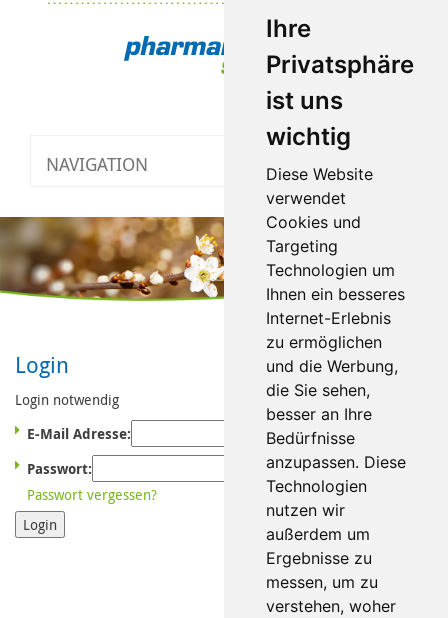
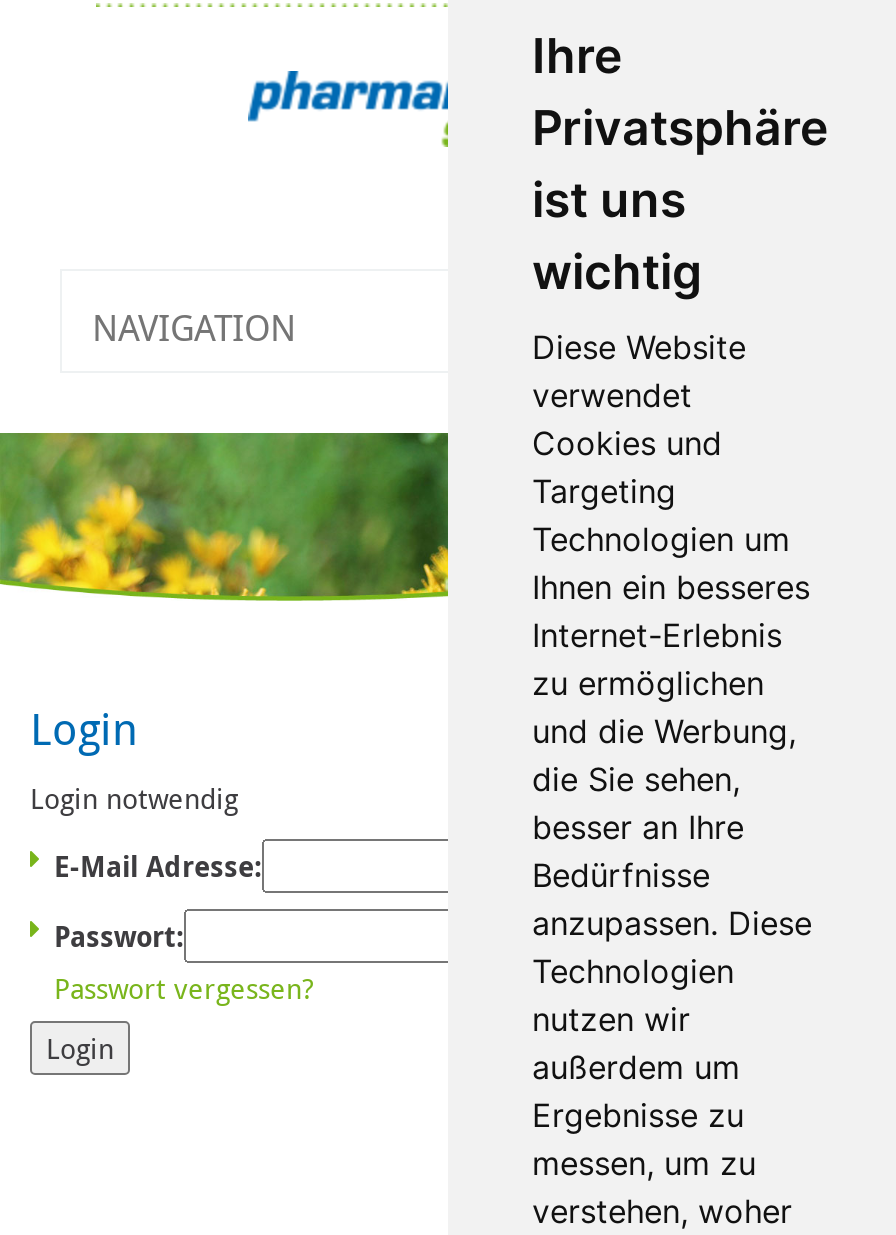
- [image]
+ [image]
